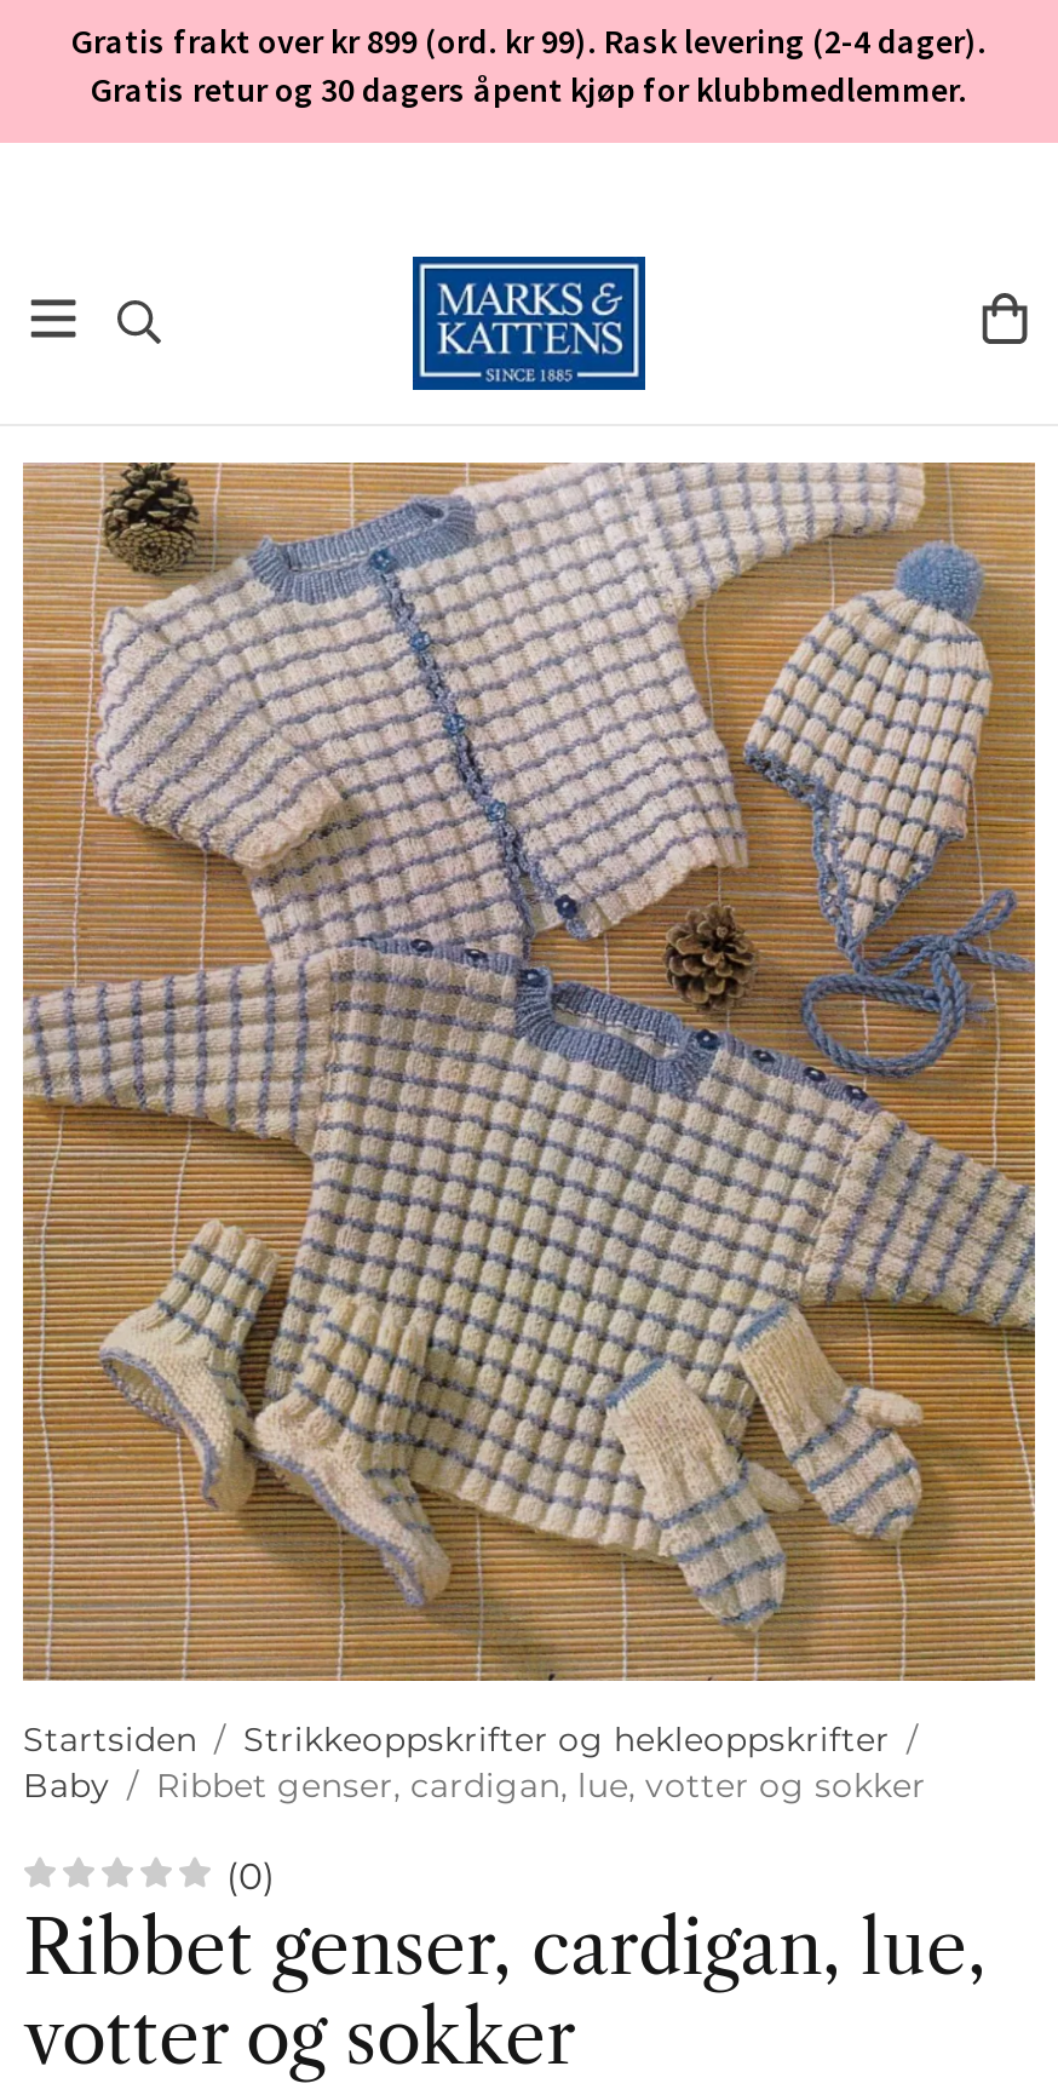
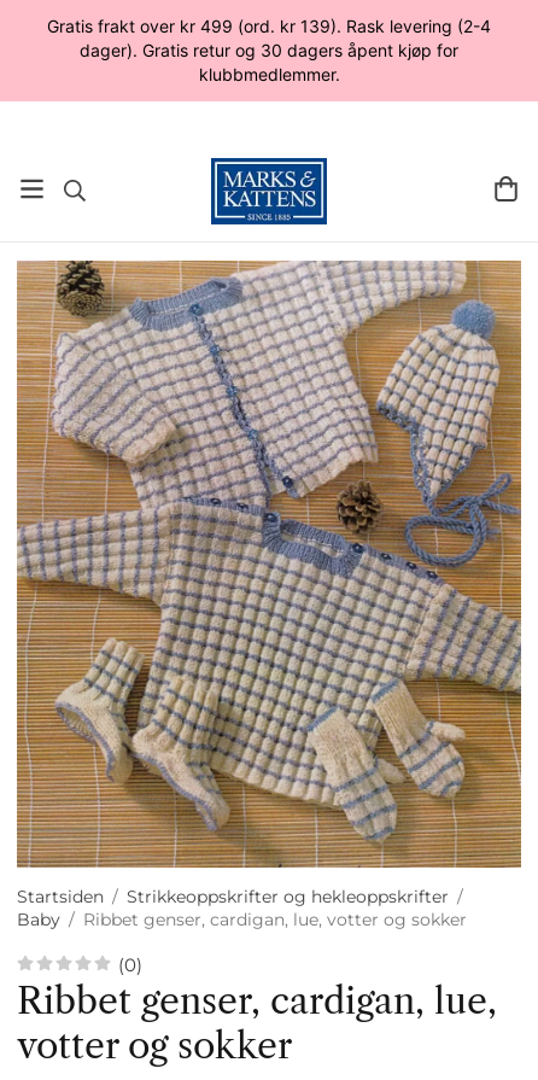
- Gratis frakt over kr 899 (ord. kr 99). Rask levering (2-4 dager).
- Gratis retur og 30 dagers åpent kjøp for klubbmedlemmer.
+ Gratis frakt over kr 499 (ord. kr 139). Rask levering (2-4
+ dager). Gratis retur og 30 dagers åpent kjøp for
+ klubbmedlemmer.
